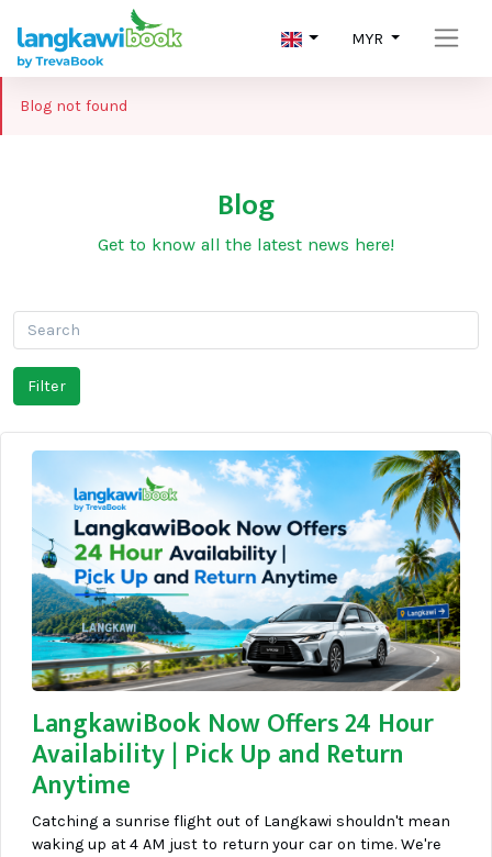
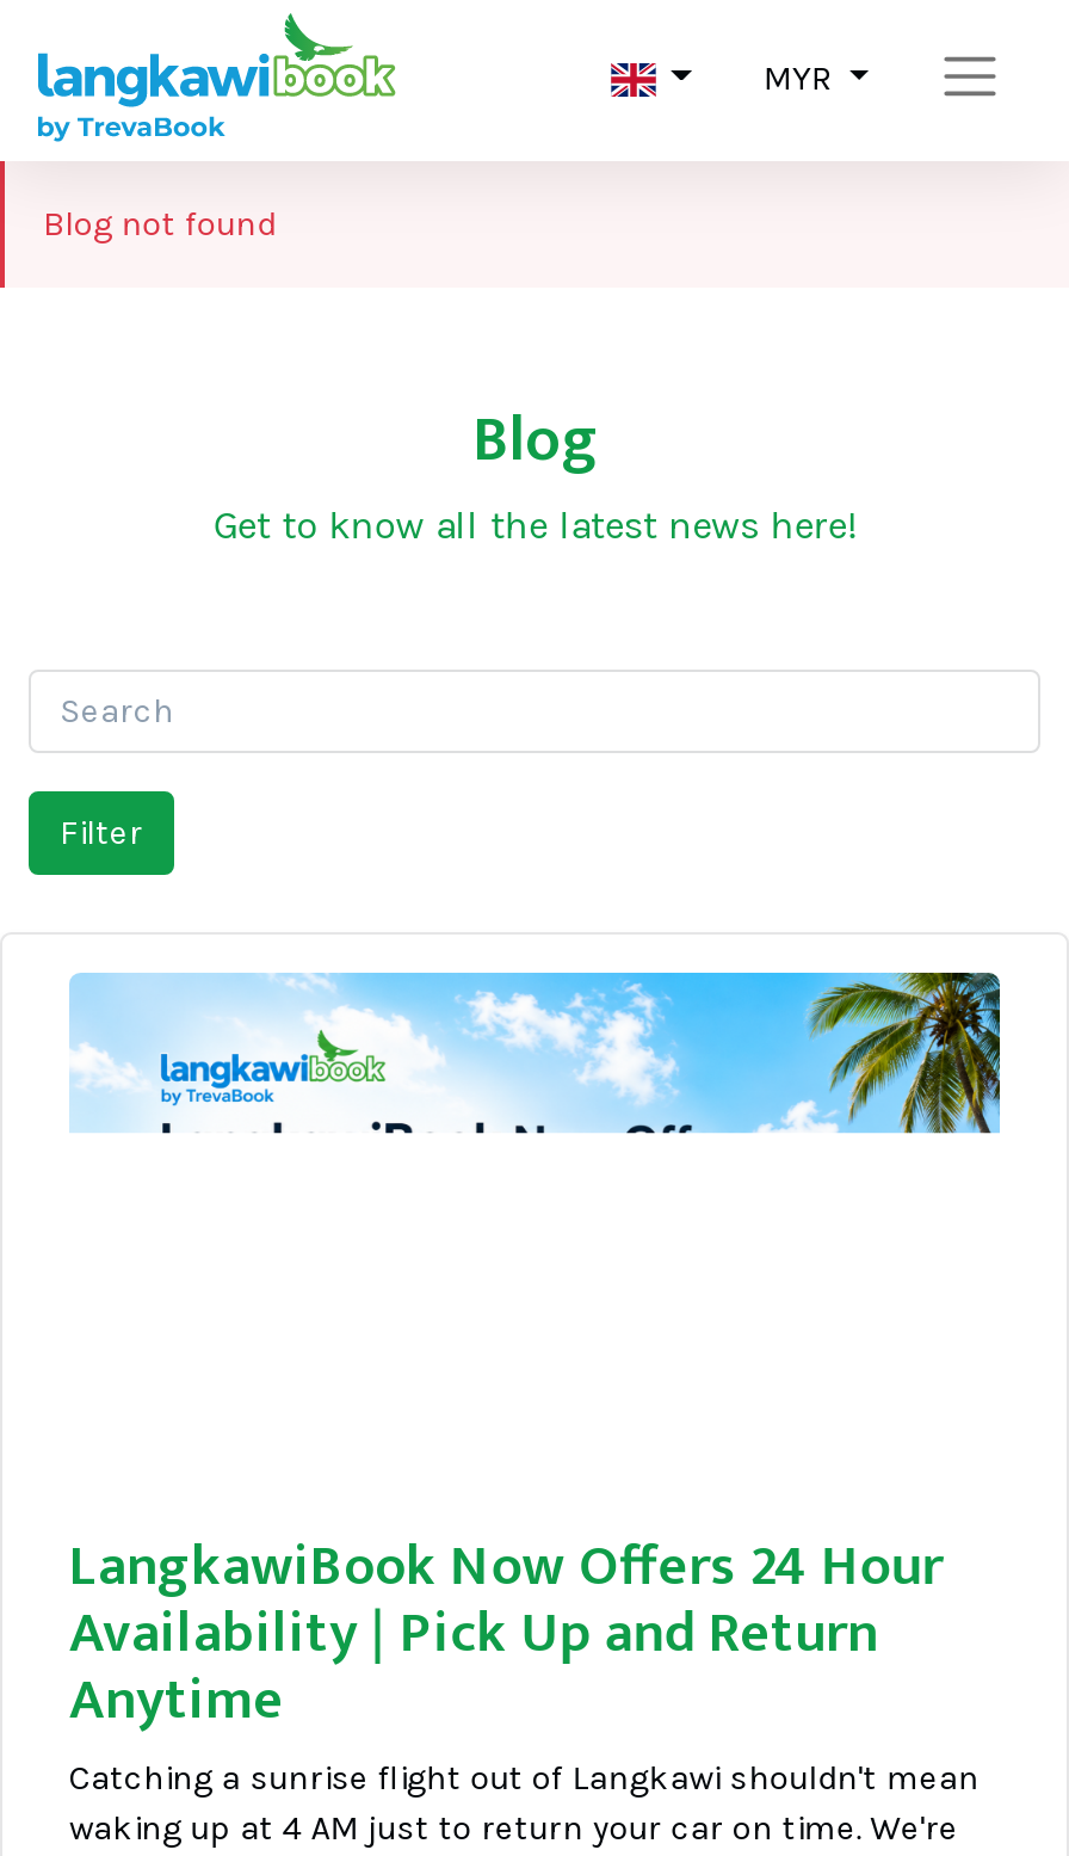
- [image]
